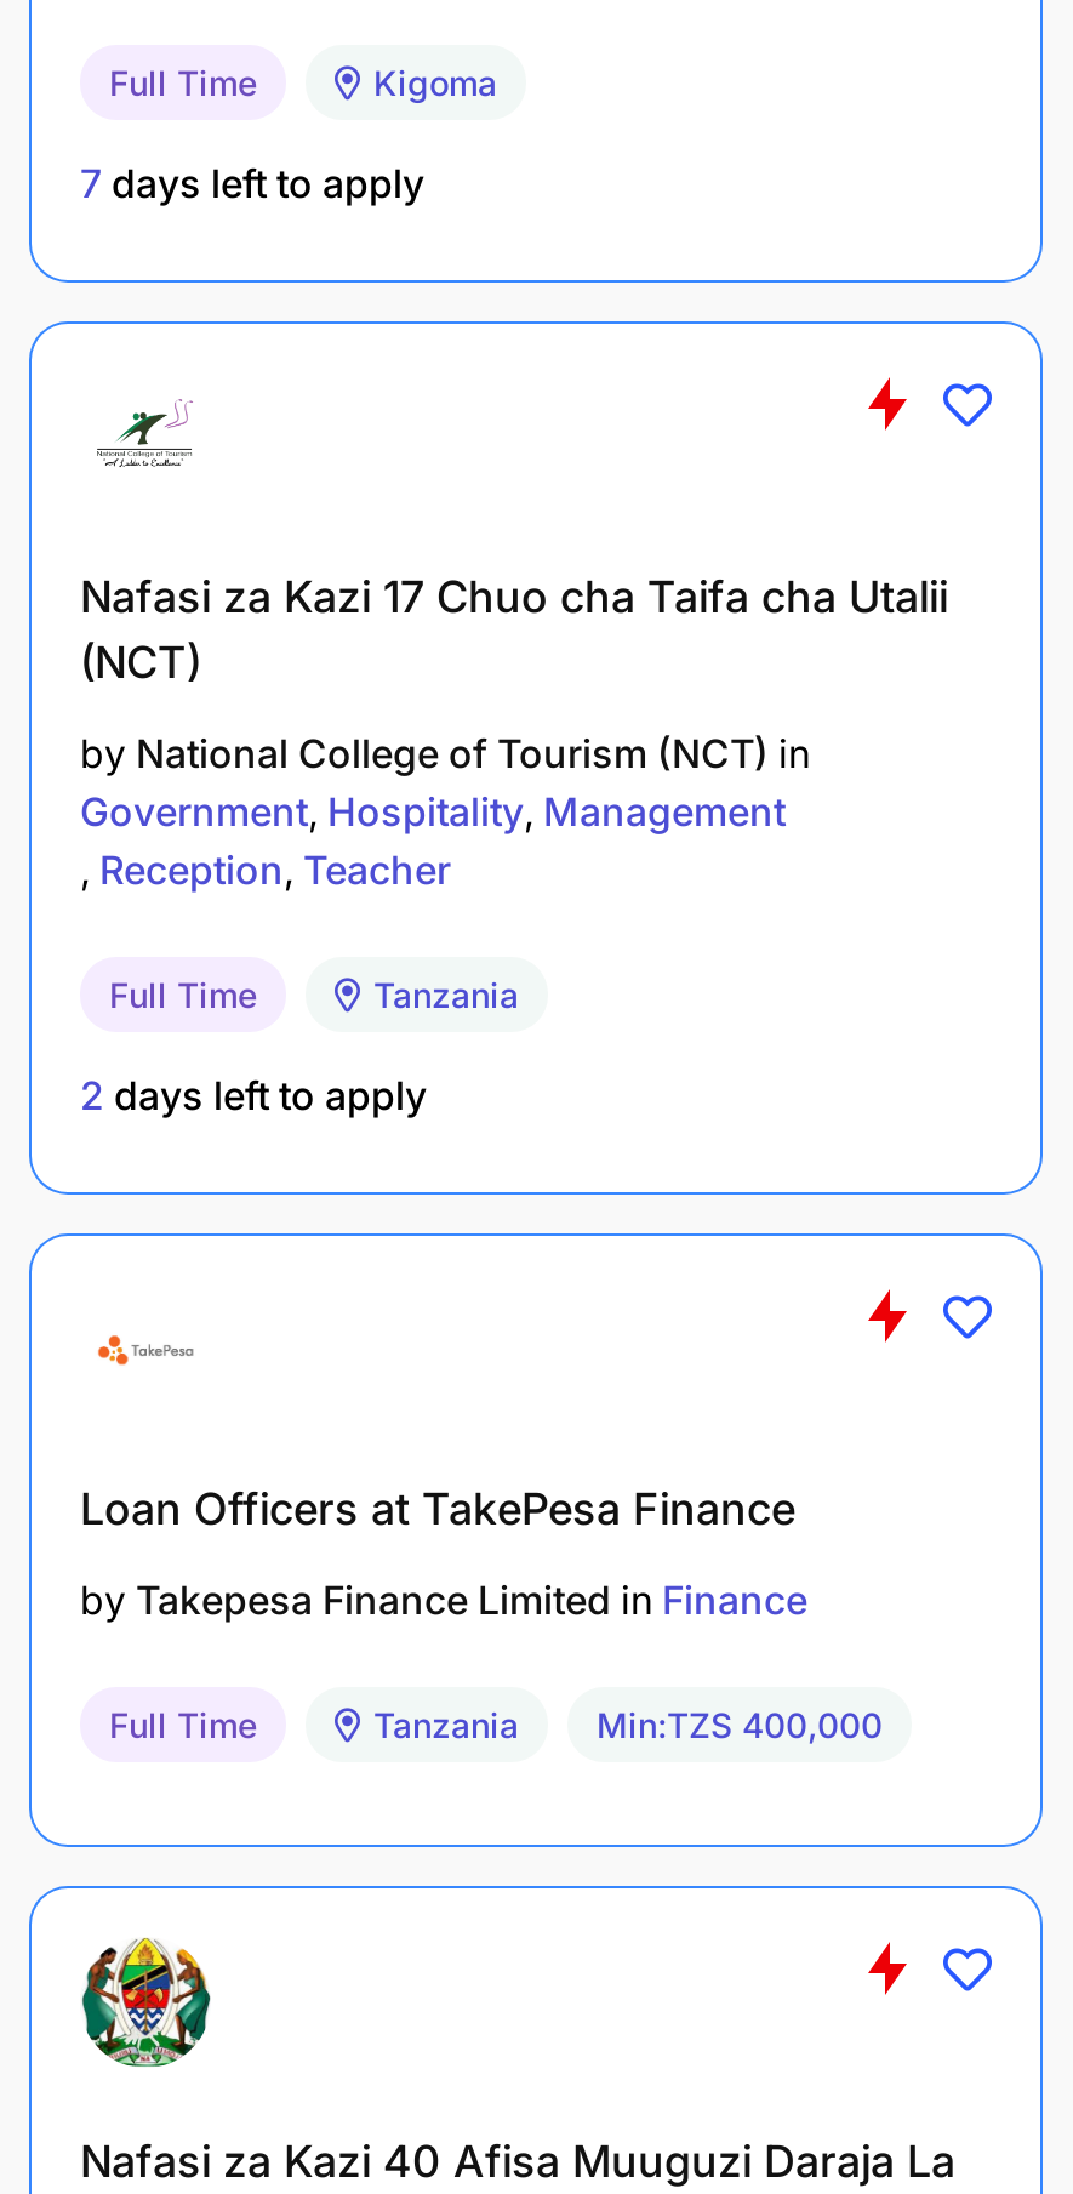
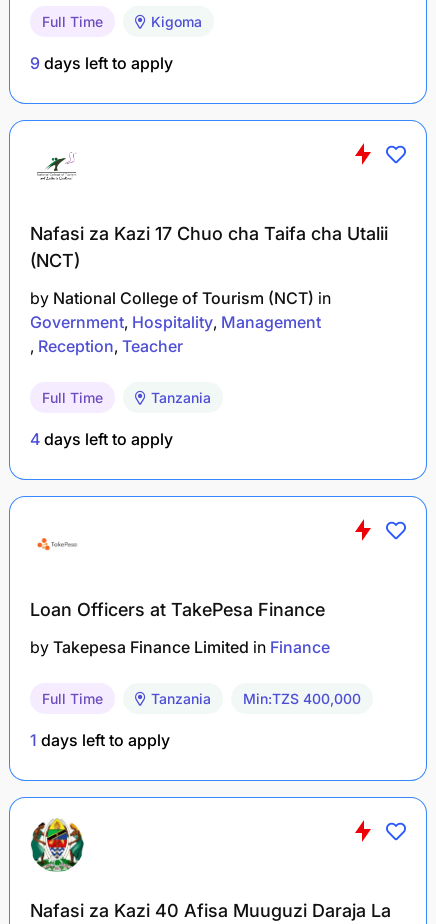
- 7 days left to apply
+ 9 days left to apply

- 2 days left to apply
+ 4 days left to apply

+ 1 days left to apply
